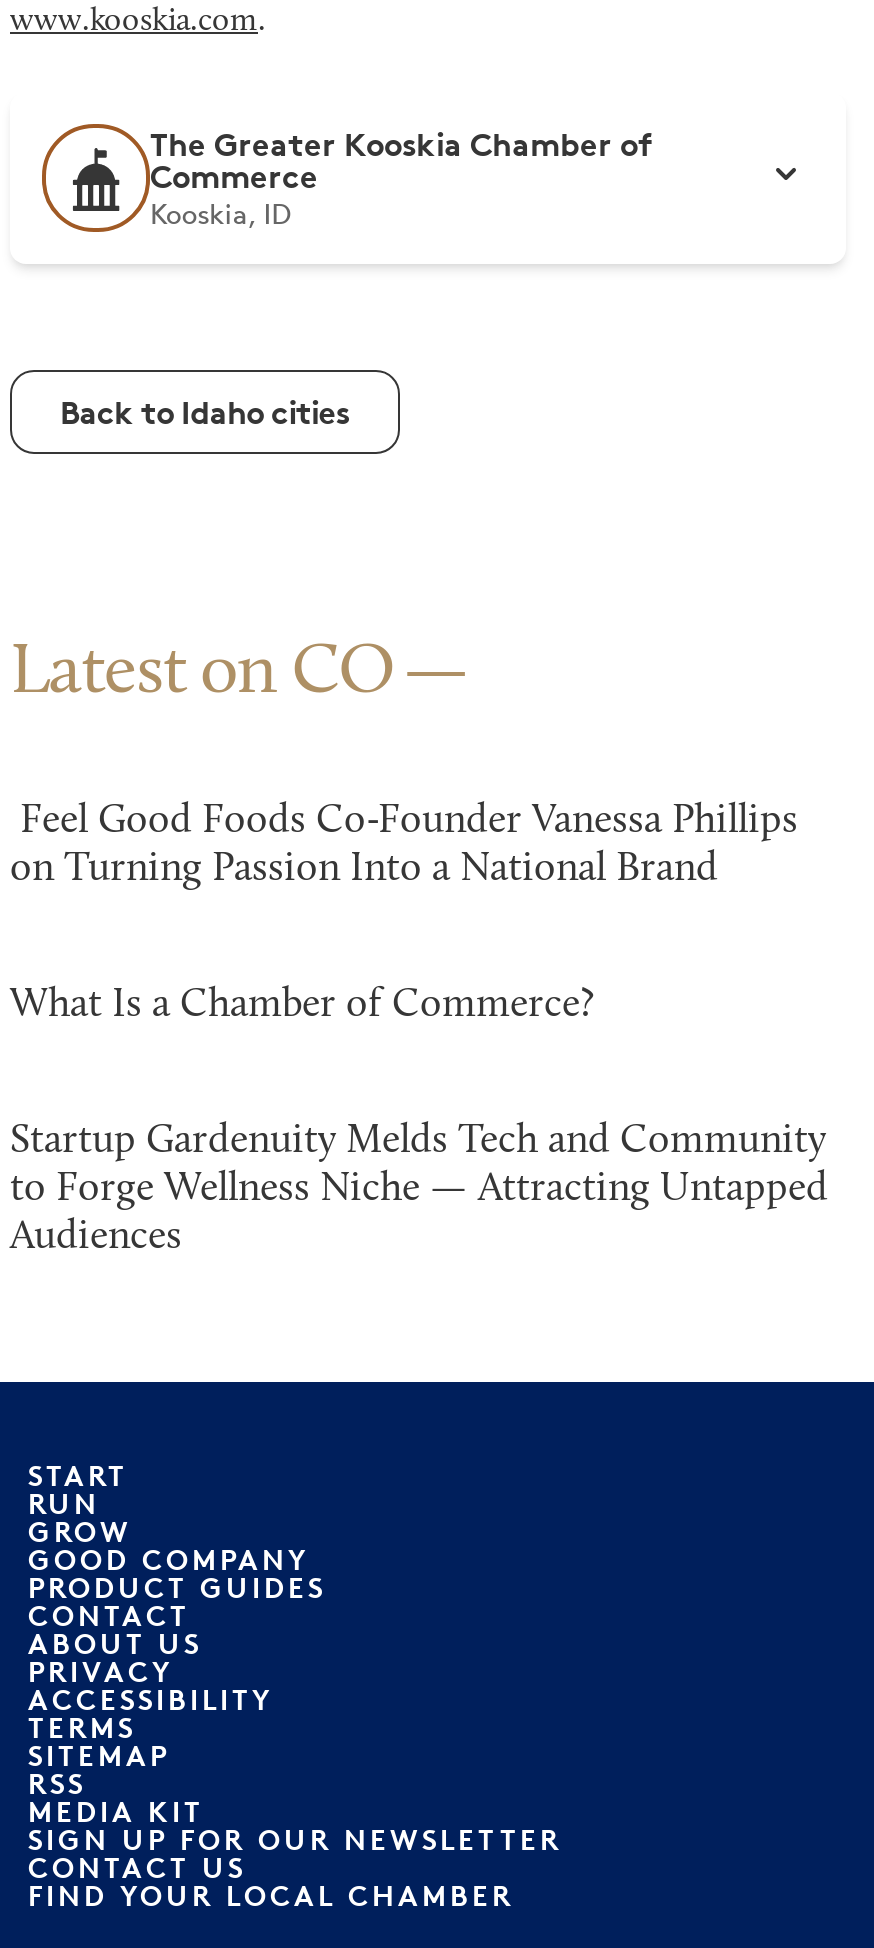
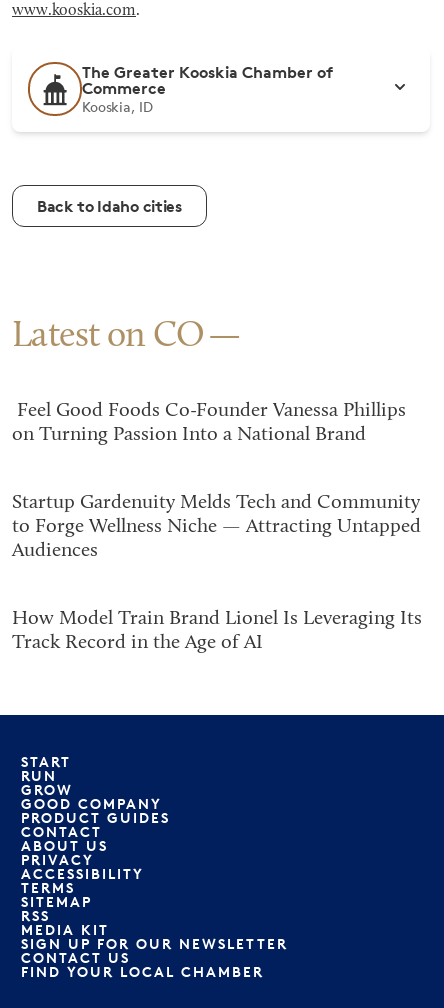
- What Is a Chamber of Commerce?

moved up: Startup Gardenuity Melds Tech and Community | to Forge Wellness Niche — Attracting Untapped | Audiences

+ How Model Train Brand Lionel Is Leveraging Its
+ Track Record in the Age of AI
